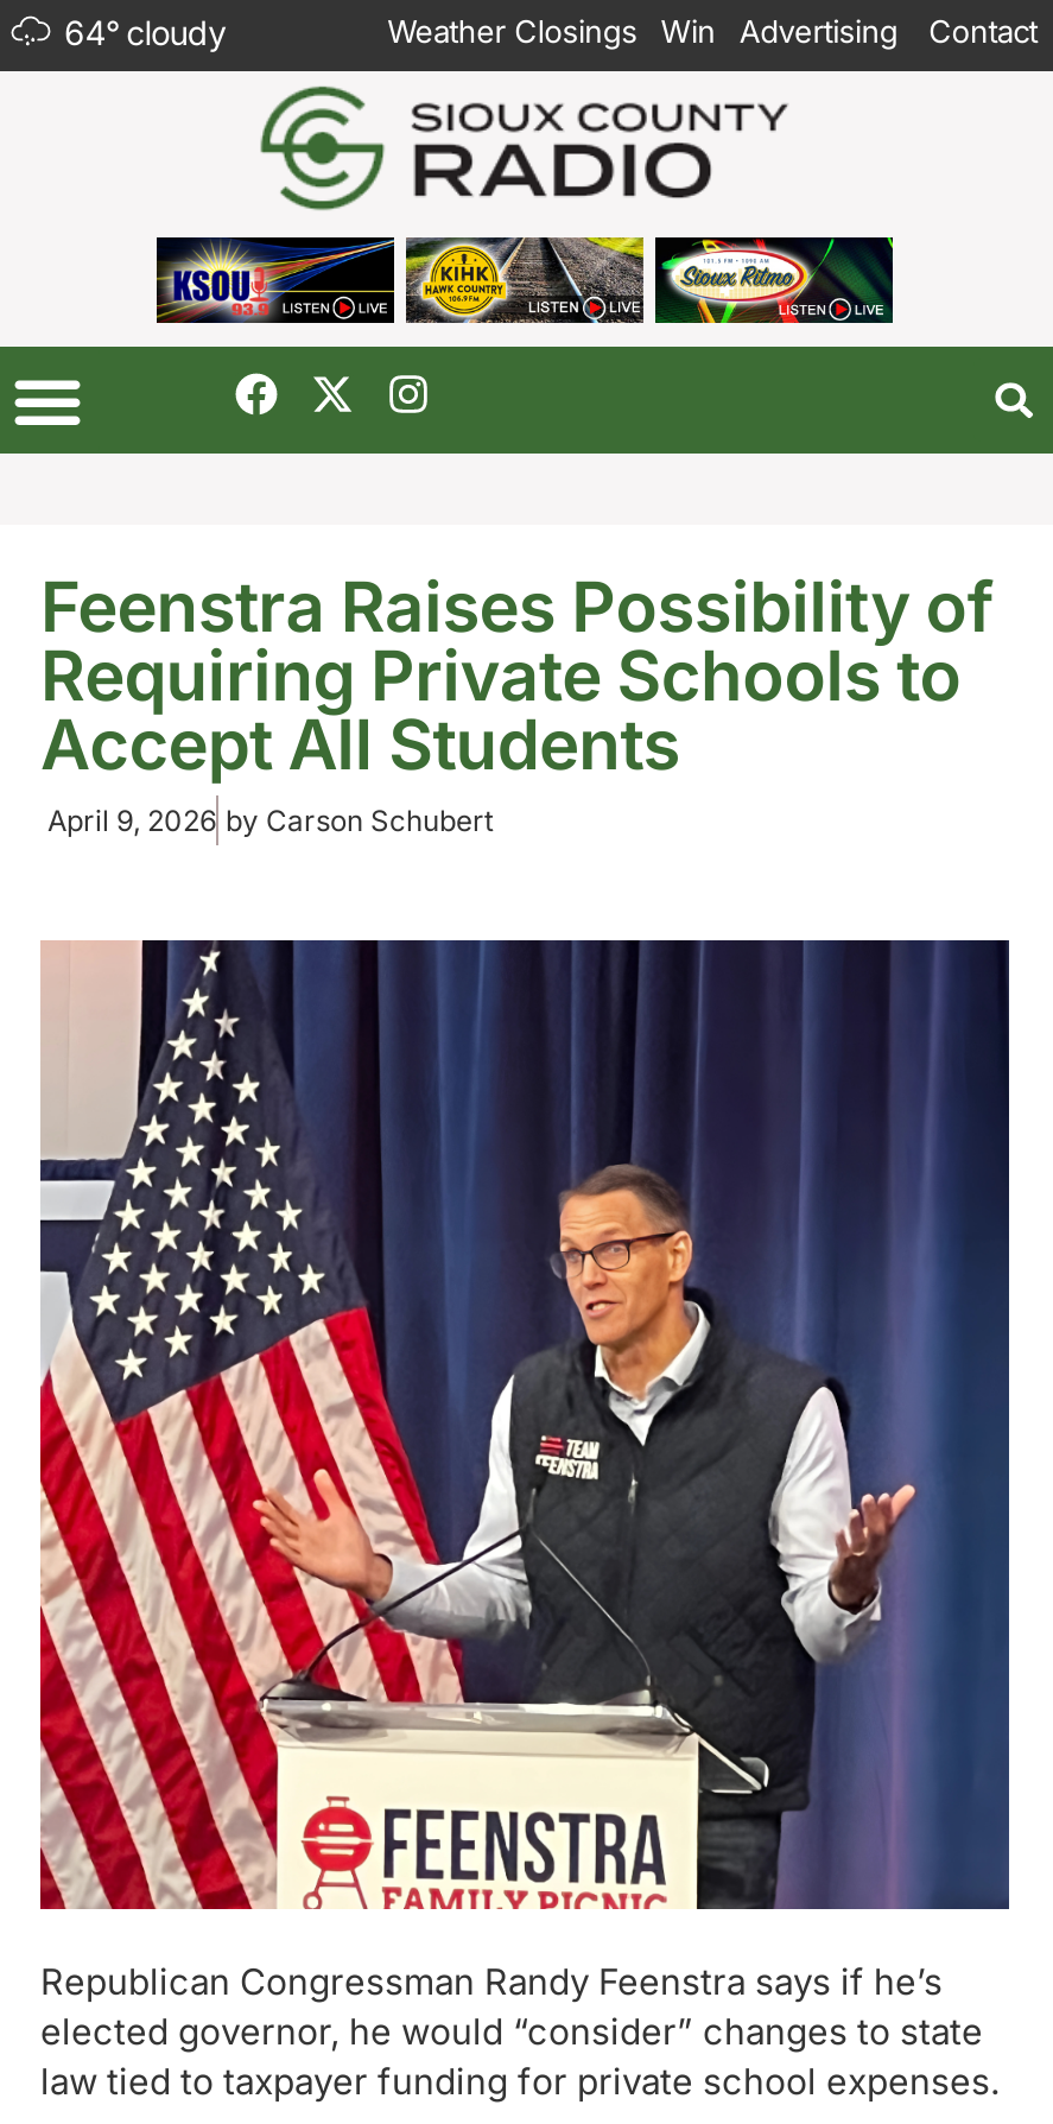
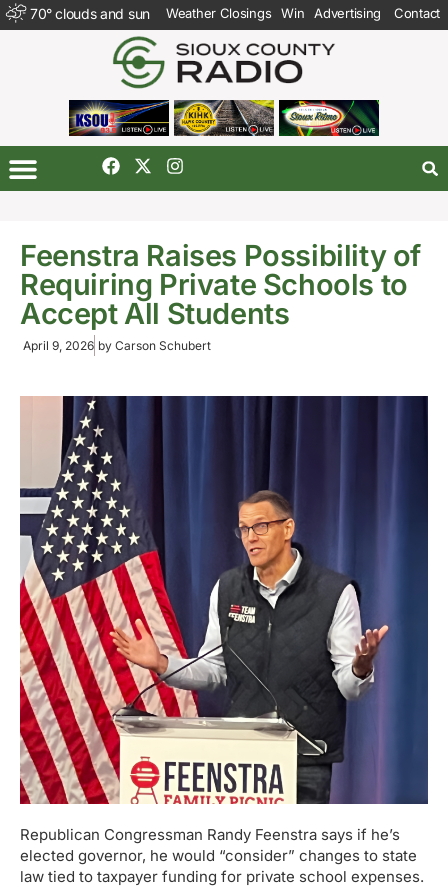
- 64° cloudy
+ 70° clouds and sun
